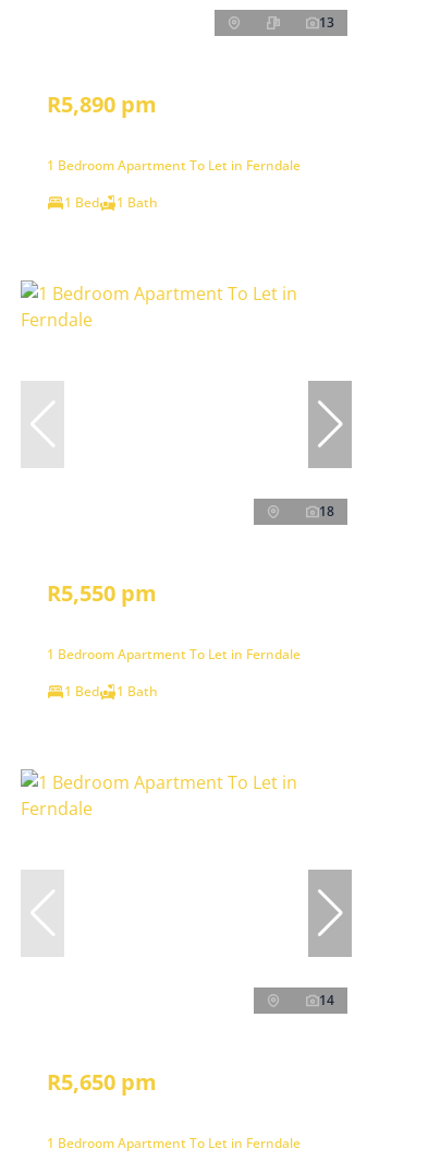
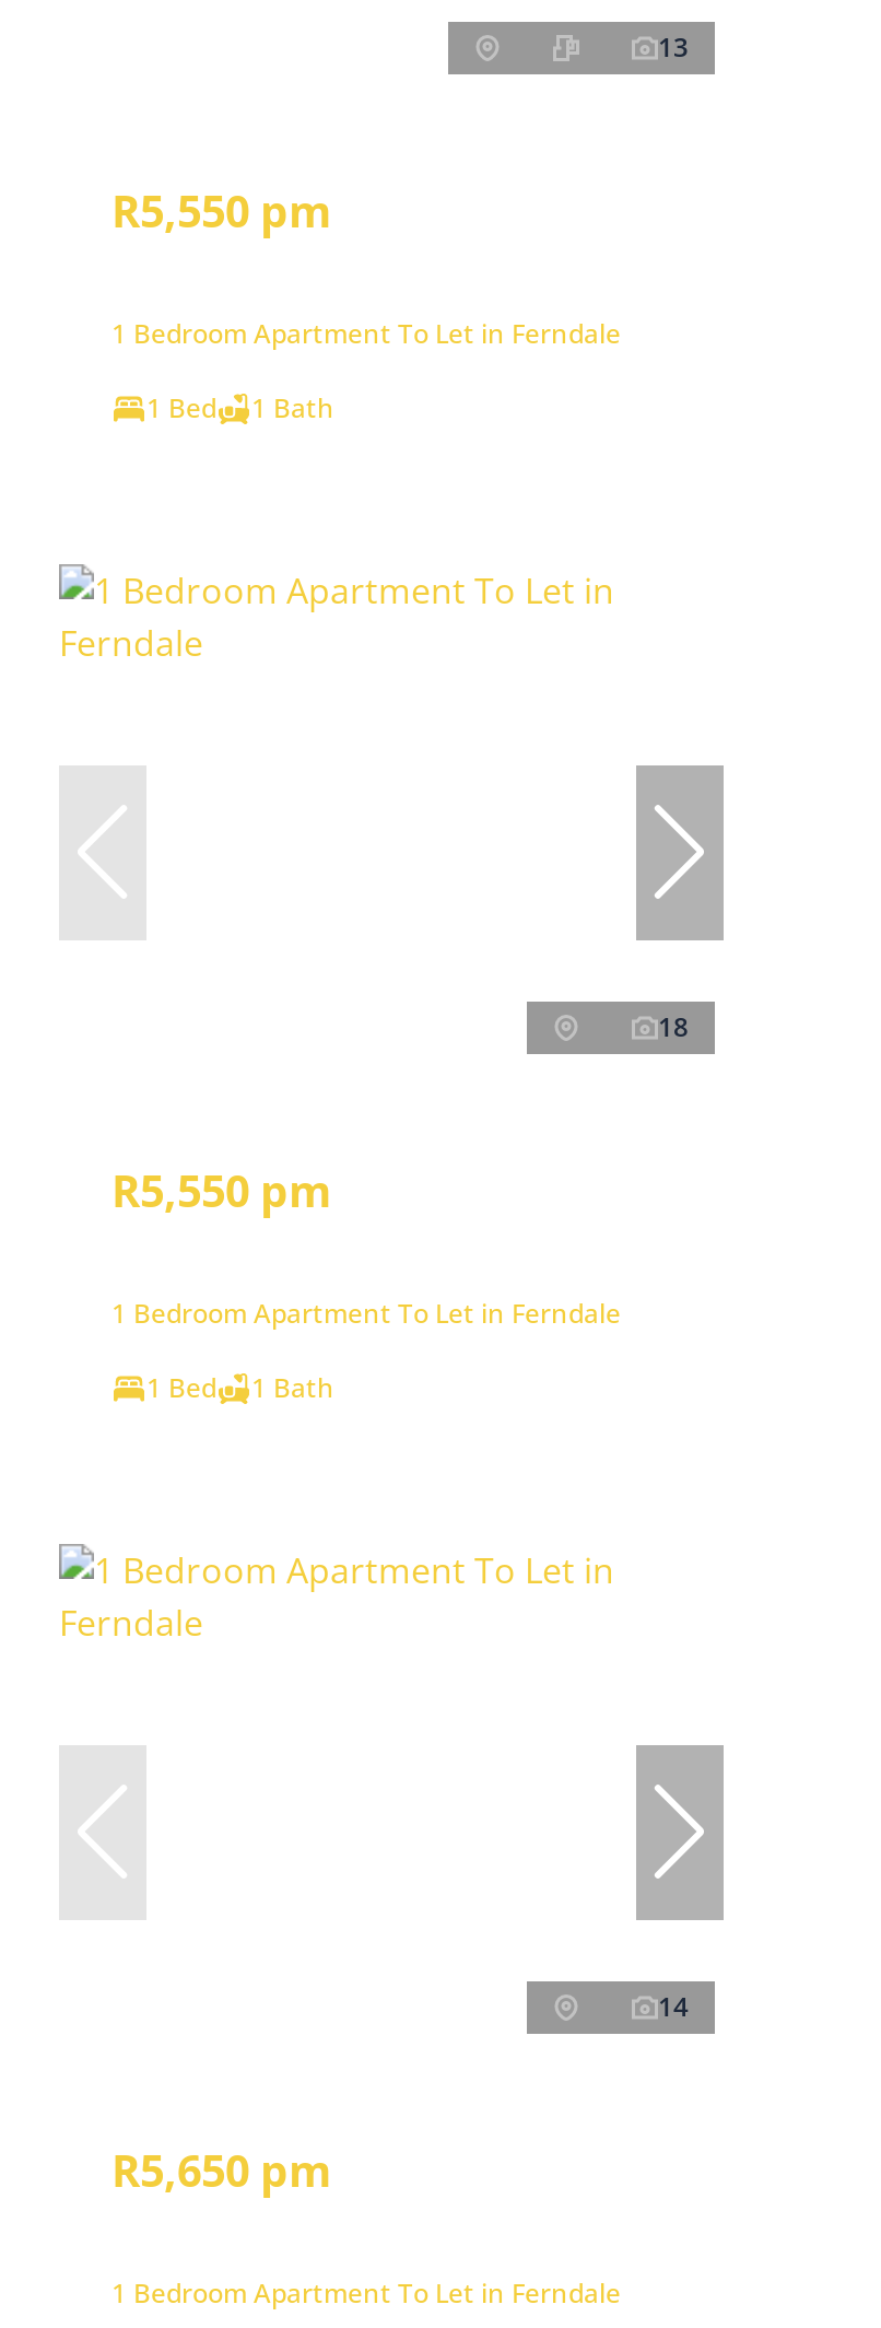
- R5,890 pm
+ R5,550 pm
